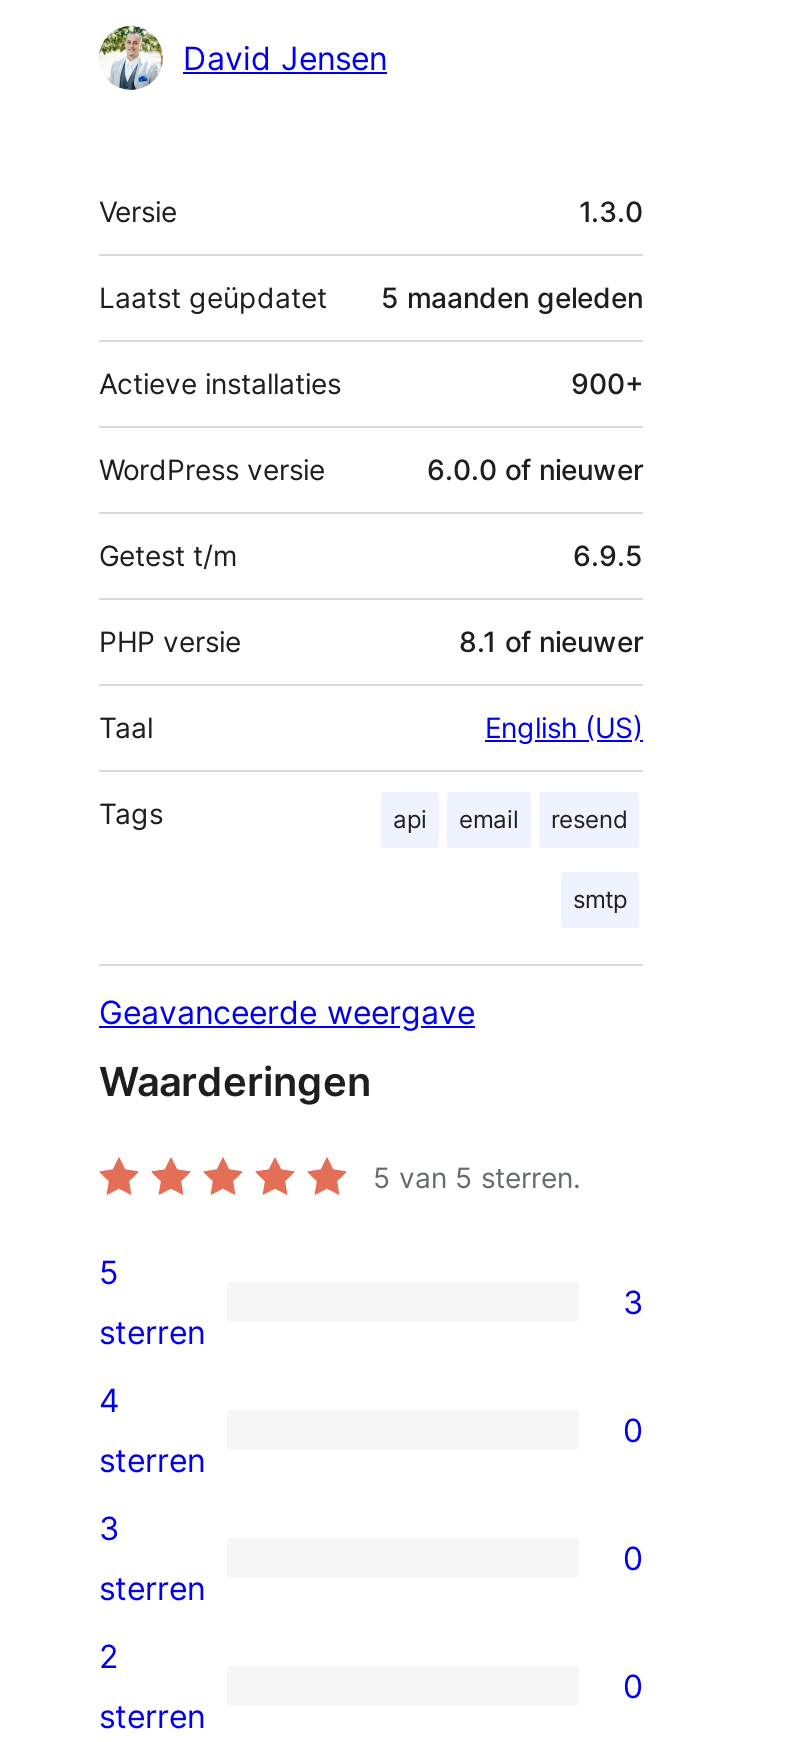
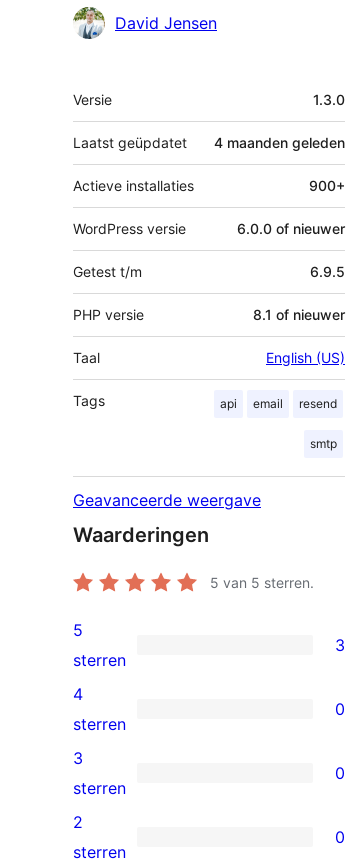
- 5 maanden geleden
+ 4 maanden geleden
